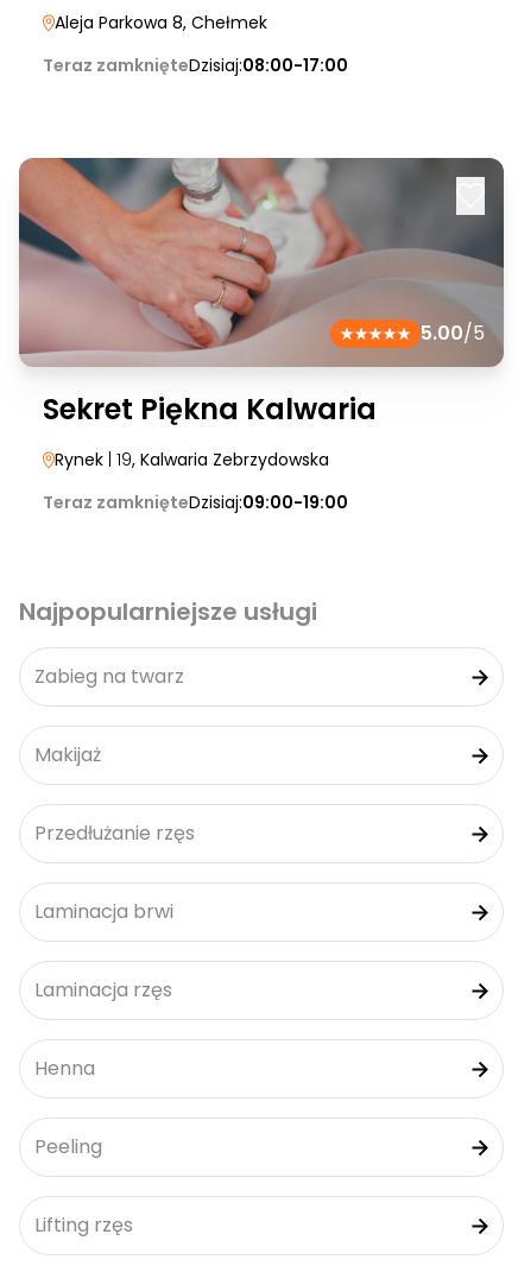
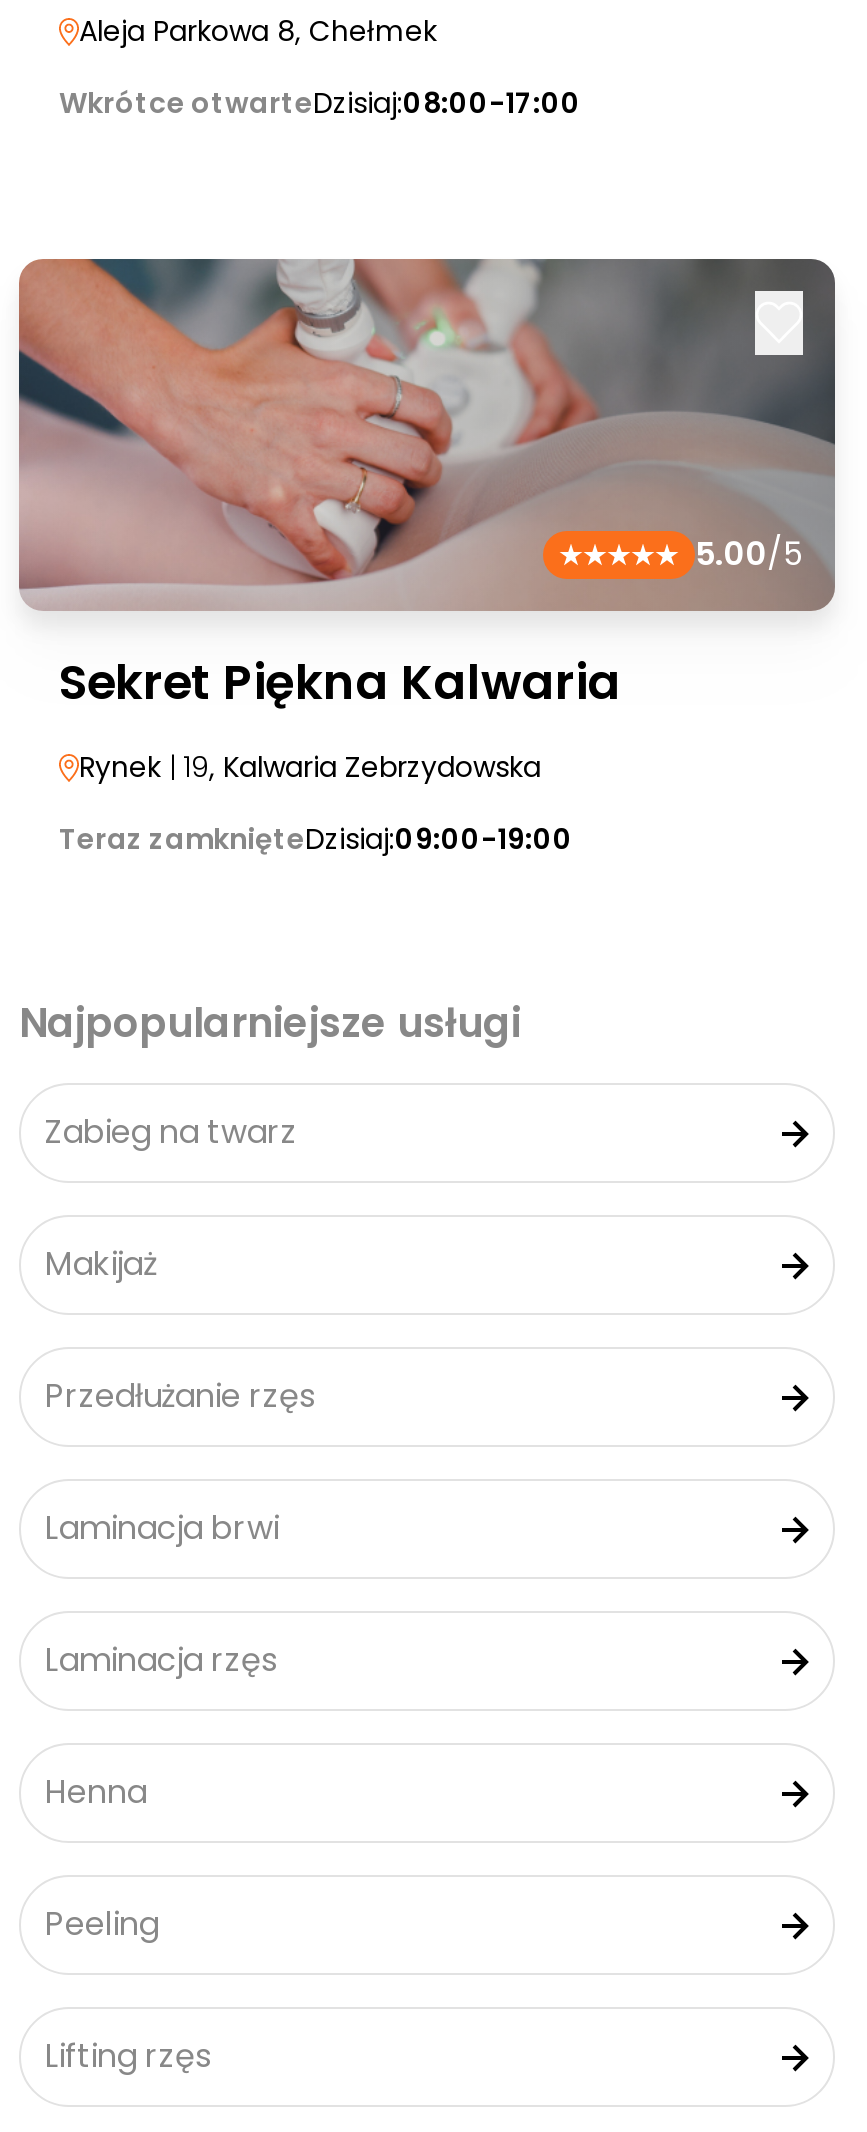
- Teraz zamknięteDzisiaj:08:00-17:00
+ Wkrótce otwarteDzisiaj:08:00-17:00
